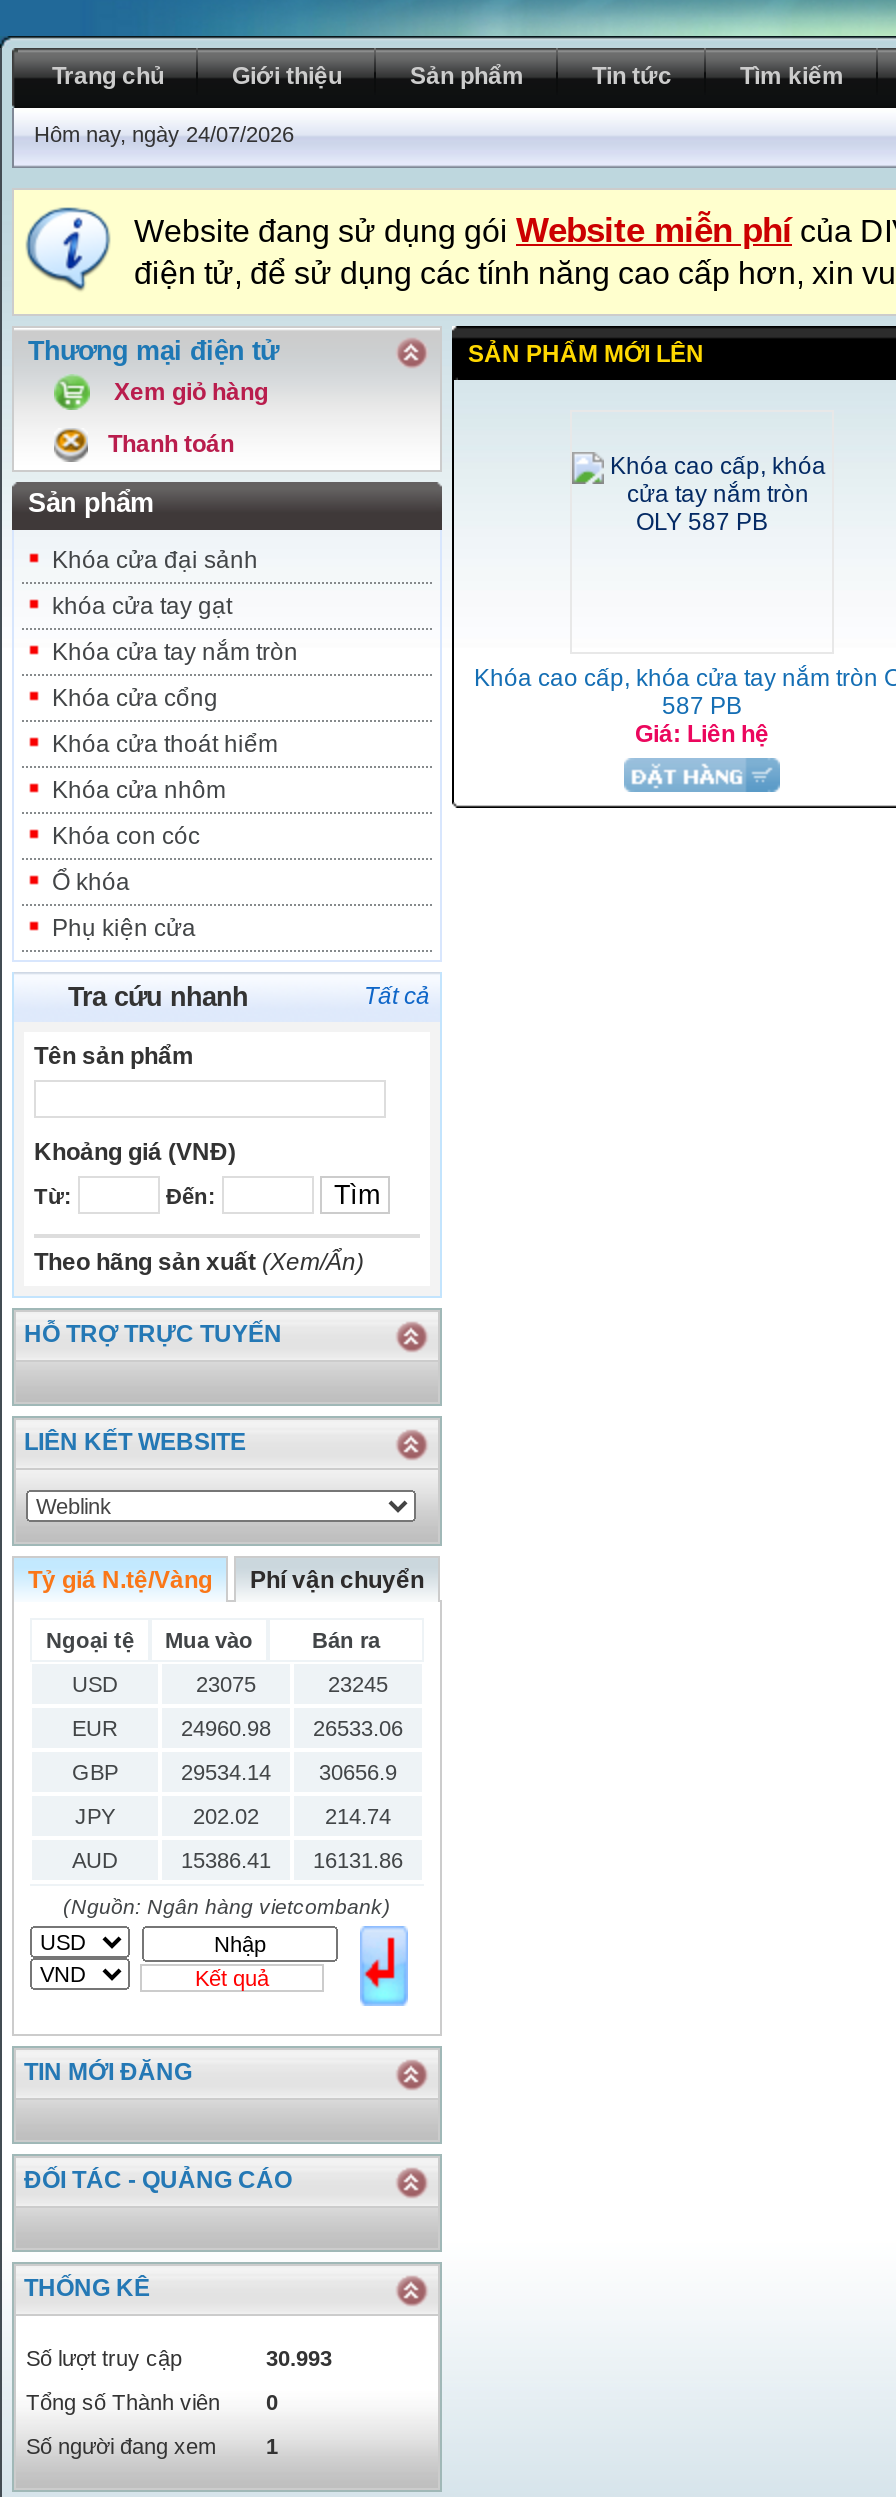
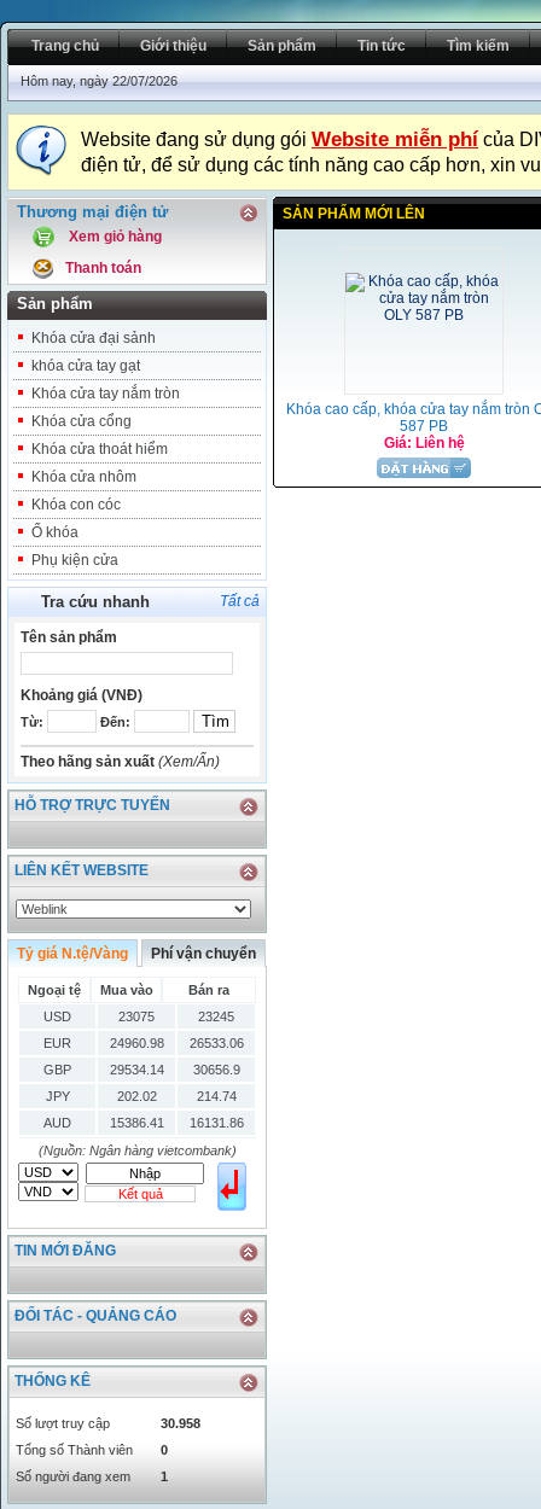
- Hôm nay, ngày 24/07/2026
+ Hôm nay, ngày 22/07/2026

- 30.993
+ 30.958
